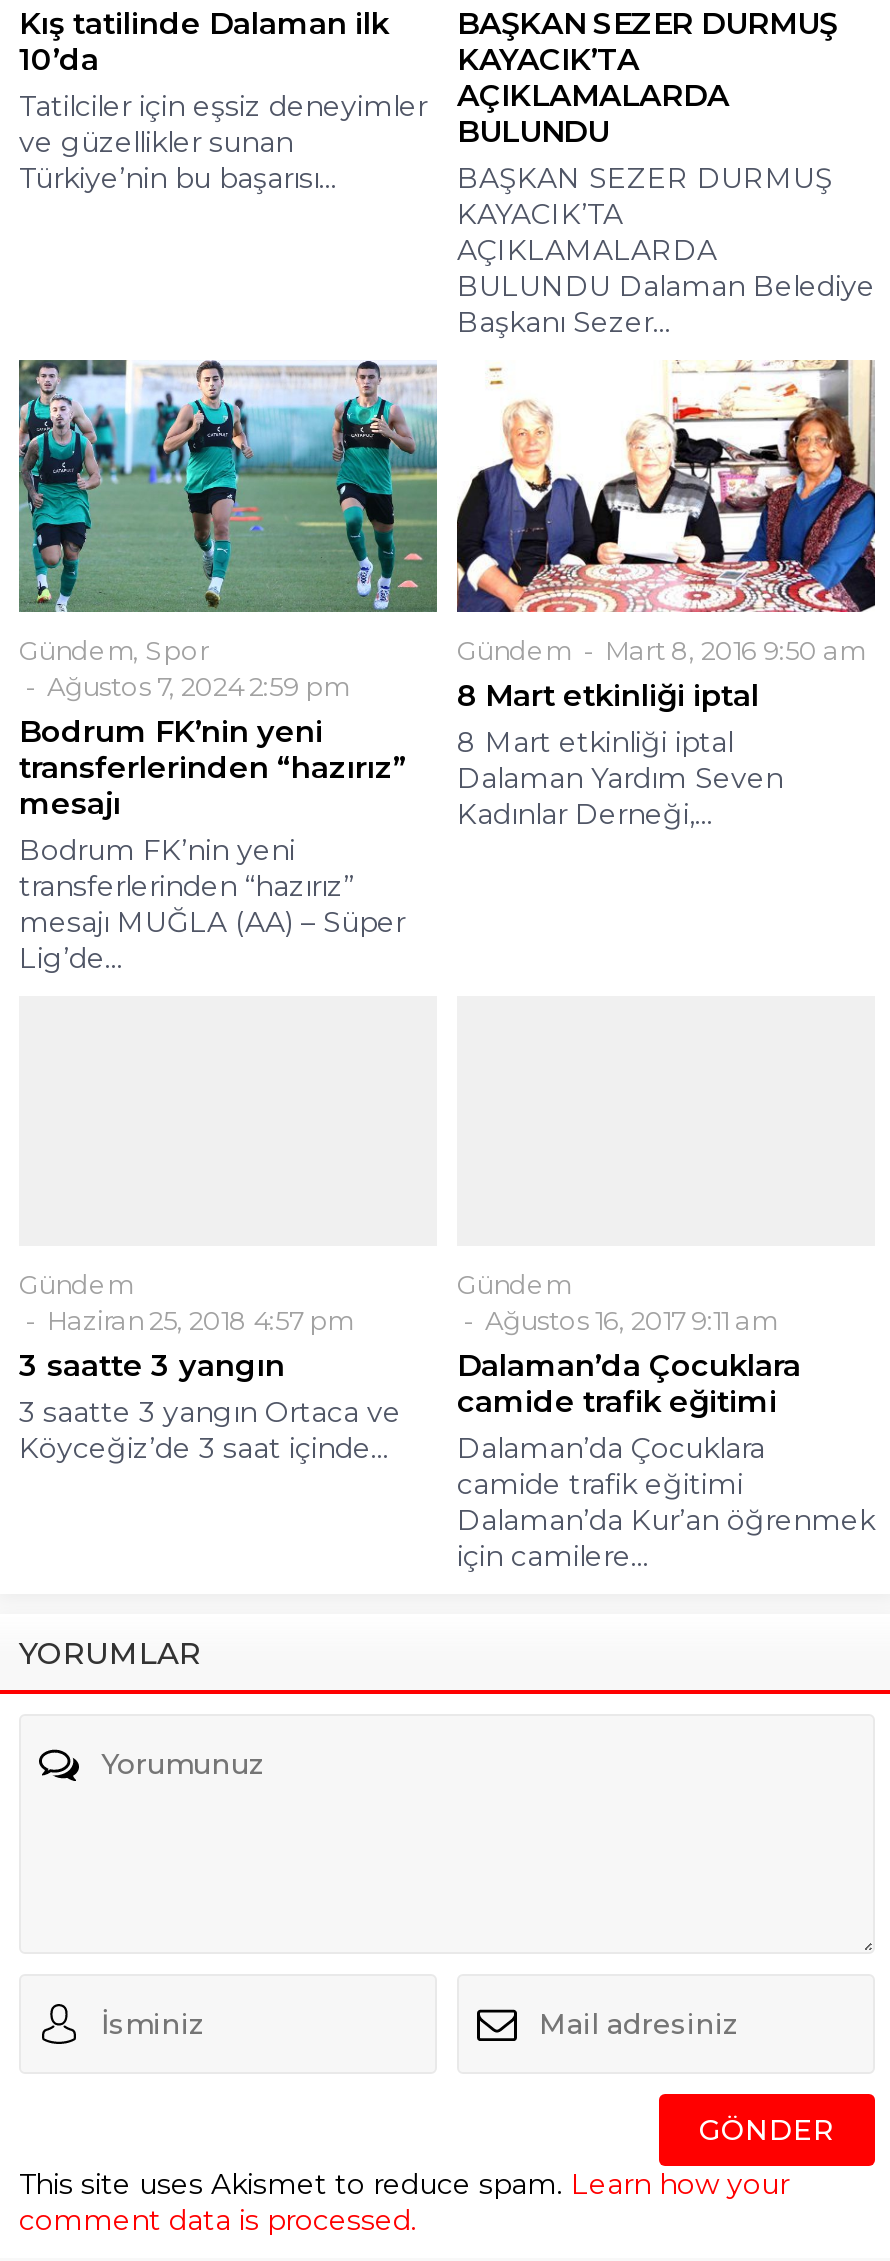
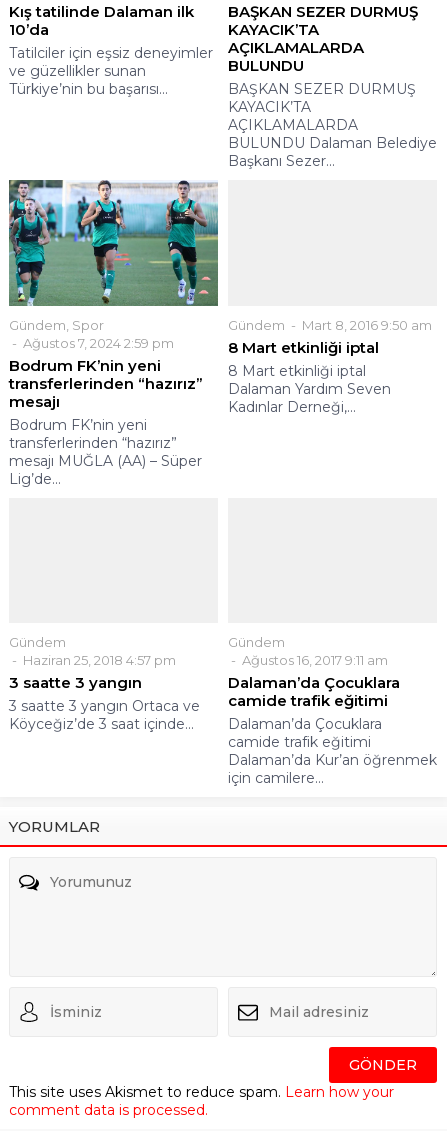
- [image]
